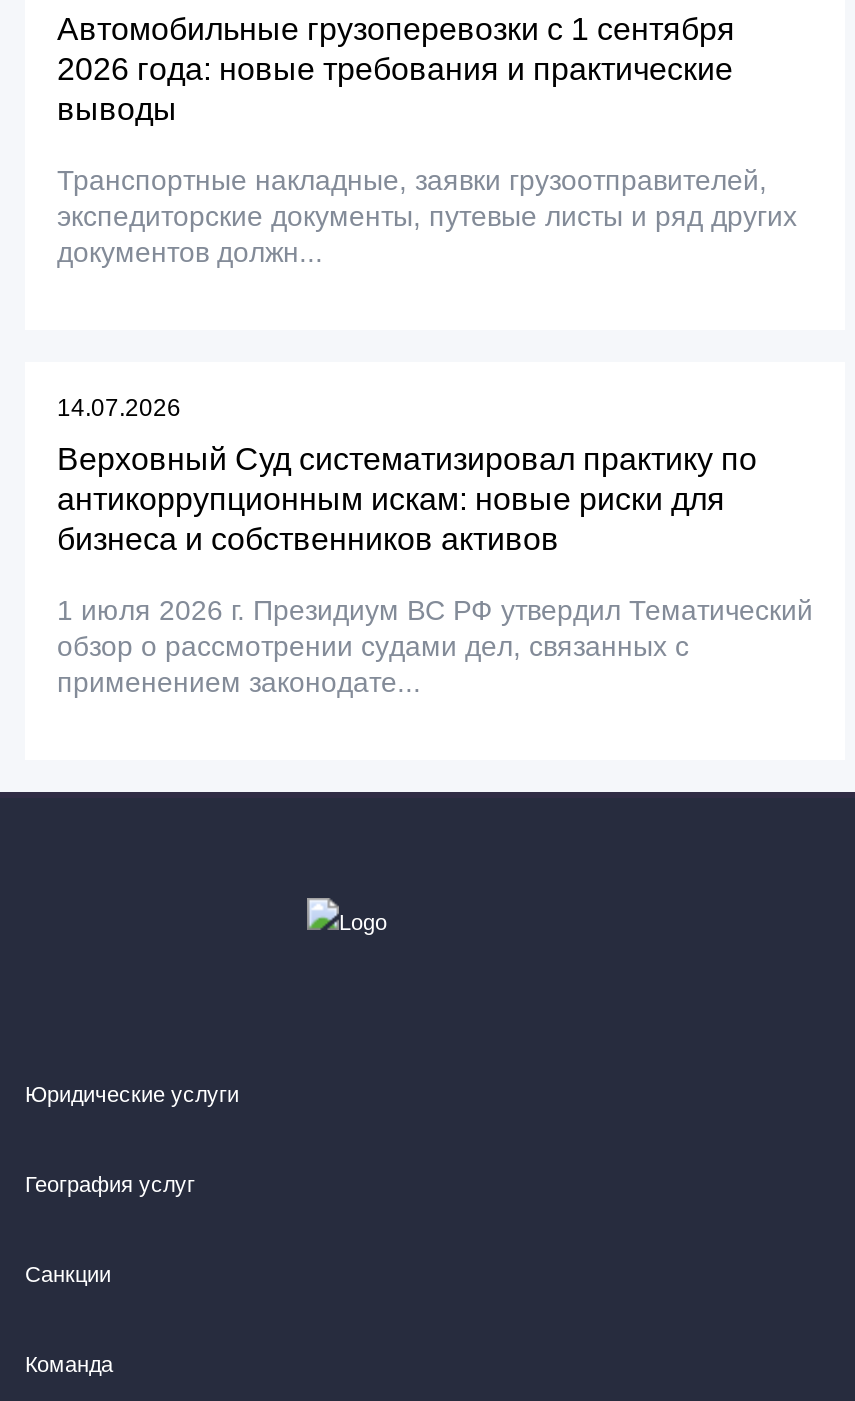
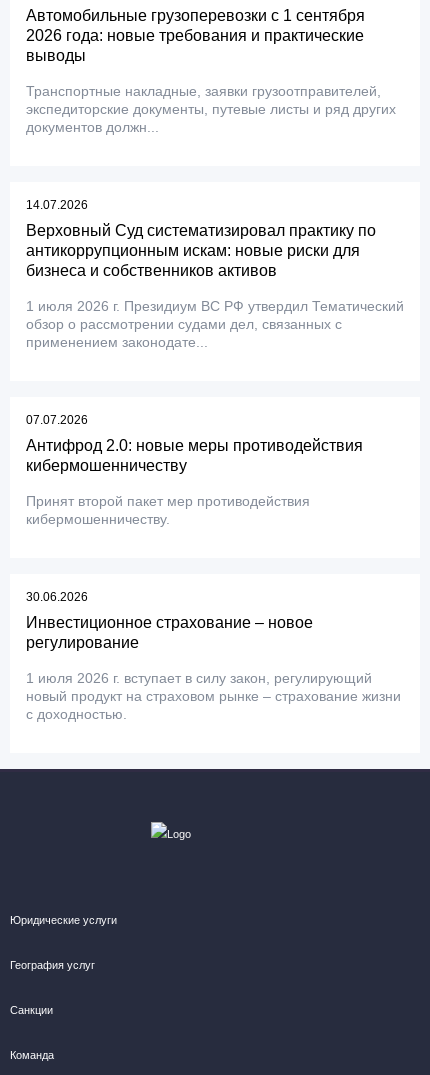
+ 07.07.2026
+ Антифрод 2.0: новые меры противодействия
+ кибермошенничеству
+ Принят второй пакет мер противодействия
+ кибермошенничеству.

+ 30.06.2026
+ Инвестиционное страхование – новое
+ регулирование
+ 1 июля 2026 г. вступает в силу закон, регулирующий
+ новый продукт на страховом рынке – страхование жизни
+ с доходностью.
